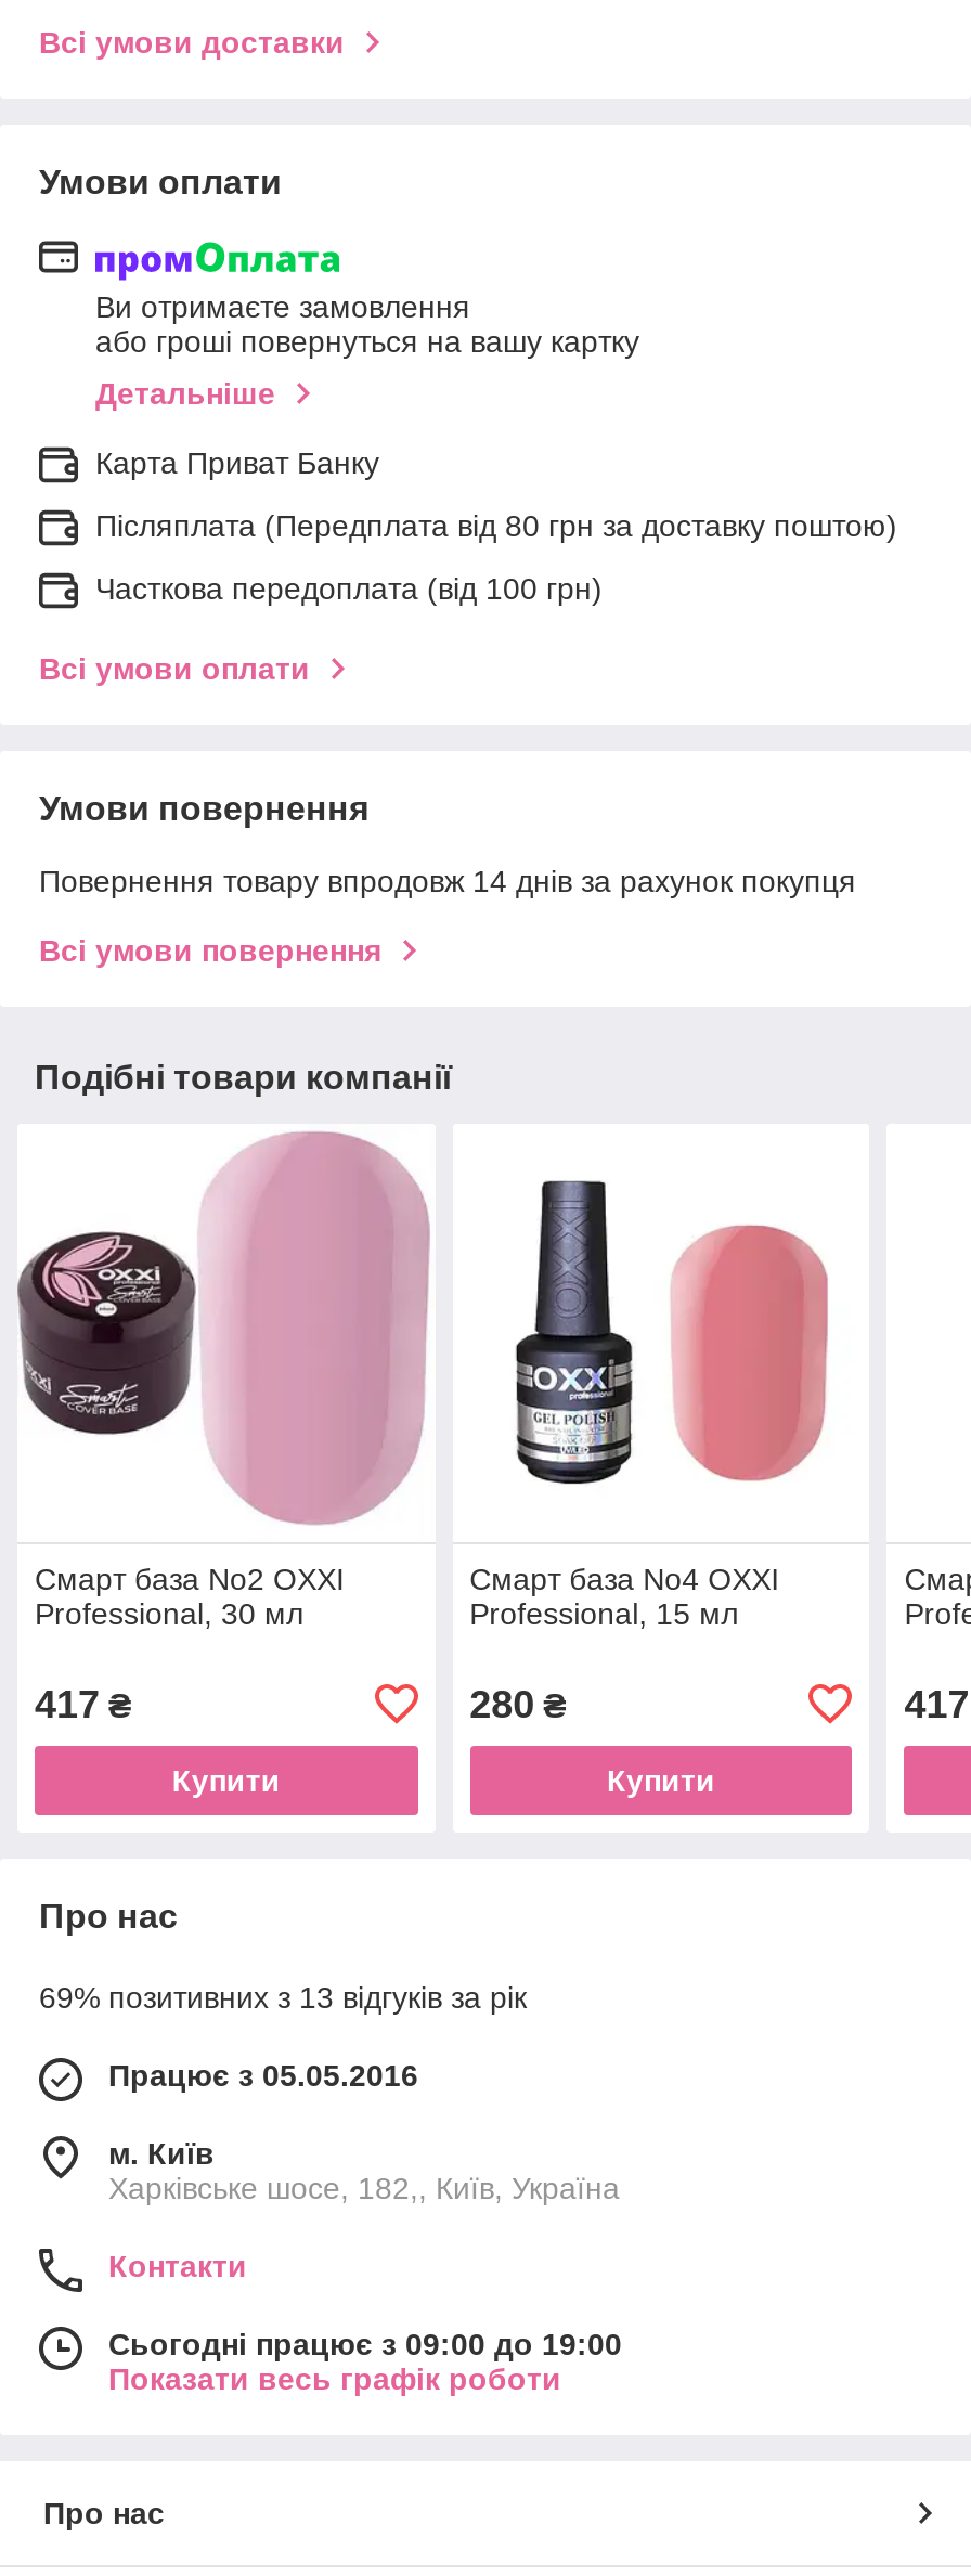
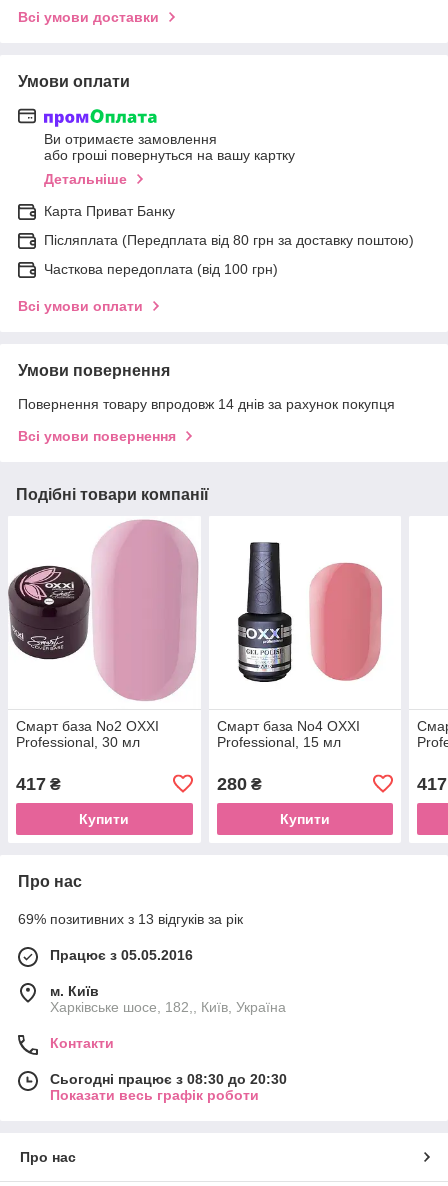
- Сьогодні працює з 09:00 до 19:00
+ Сьогодні працює з 08:30 до 20:30
